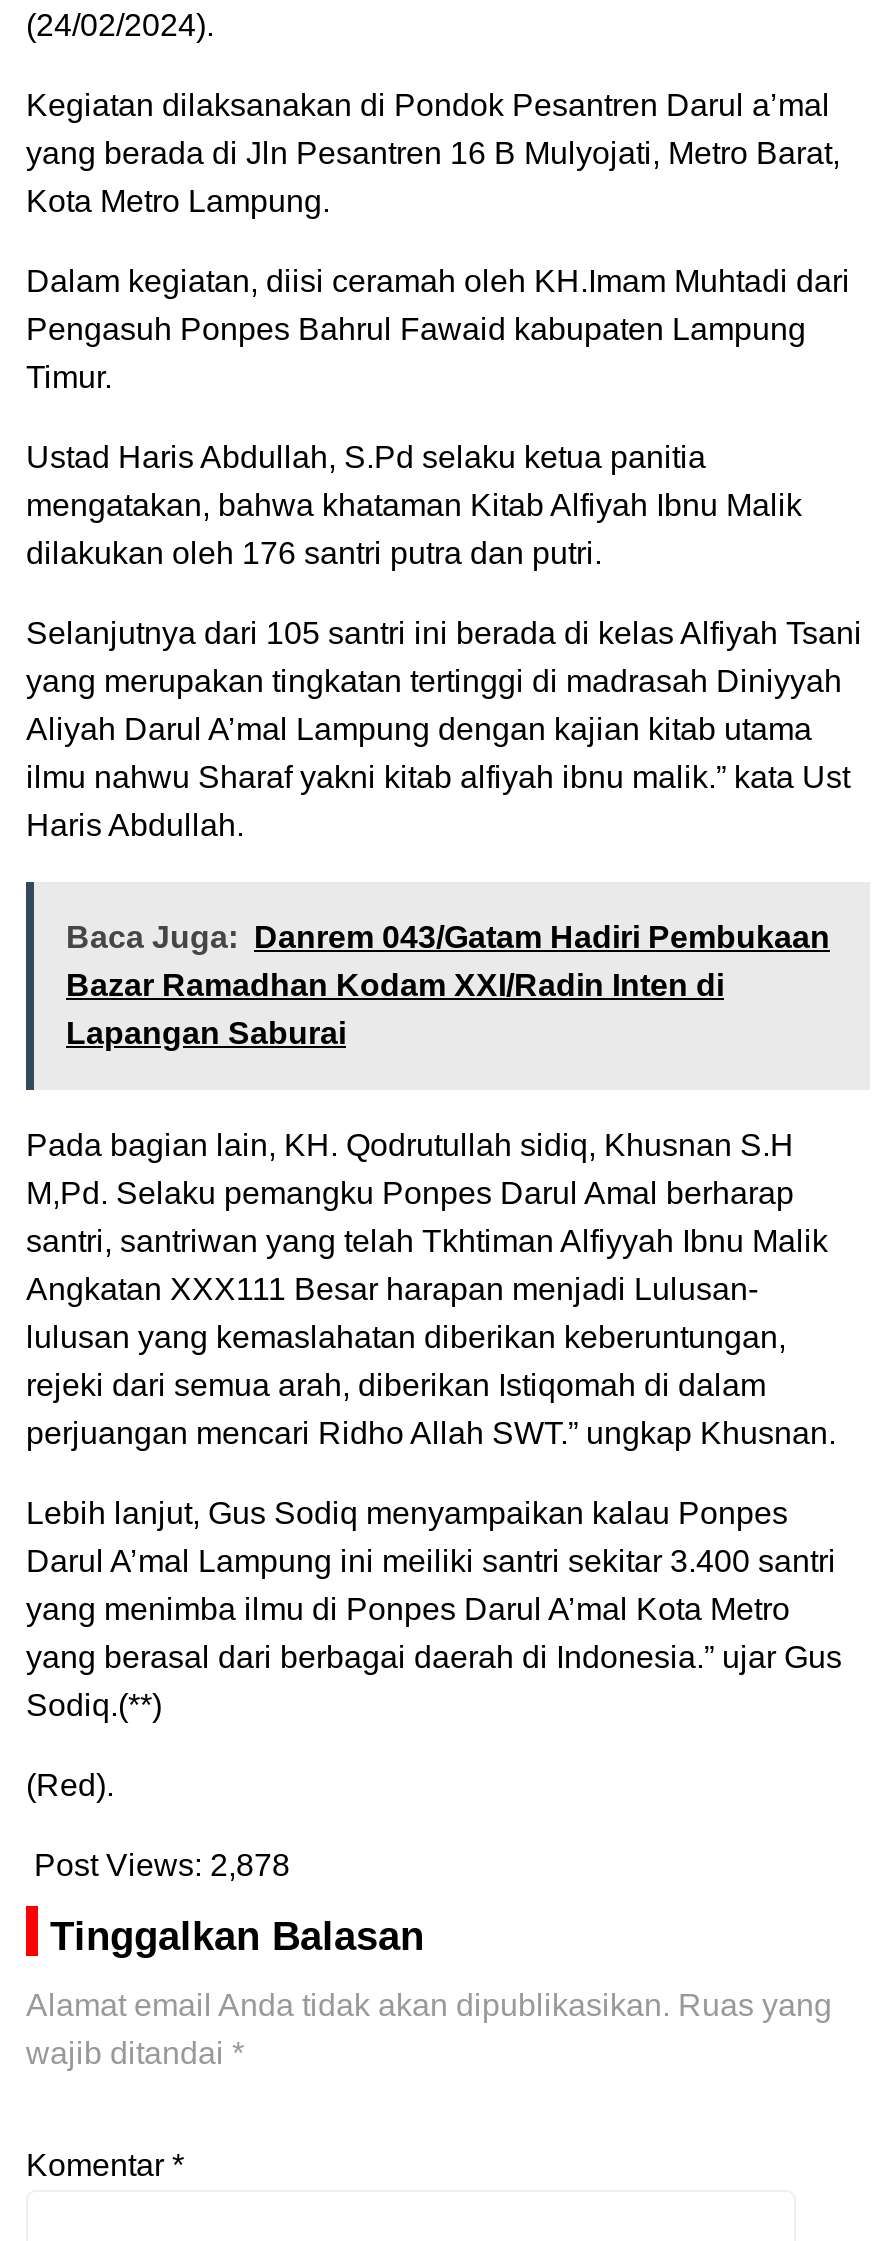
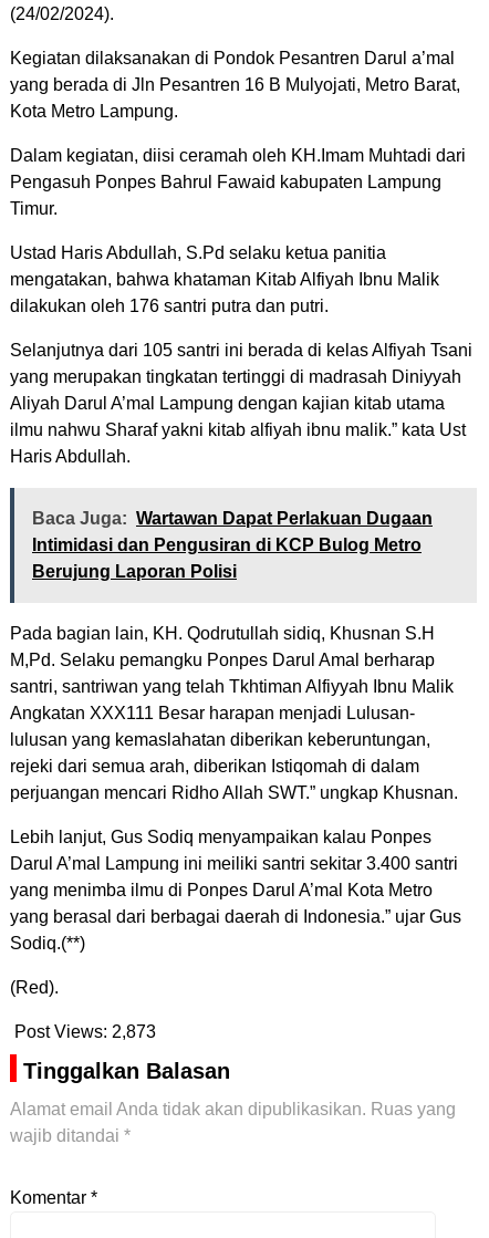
- Baca Juga: Danrem 043/Gatam Hadiri Pembukaan
- Bazar Ramadhan Kodam XXI/Radin Inten di
- Lapangan Saburai
+ Baca Juga: Wartawan Dapat Perlakuan Dugaan
+ Intimidasi dan Pengusiran di KCP Bulog Metro
+ Berujung Laporan Polisi

- Post Views: 2,878
+ Post Views: 2,873
